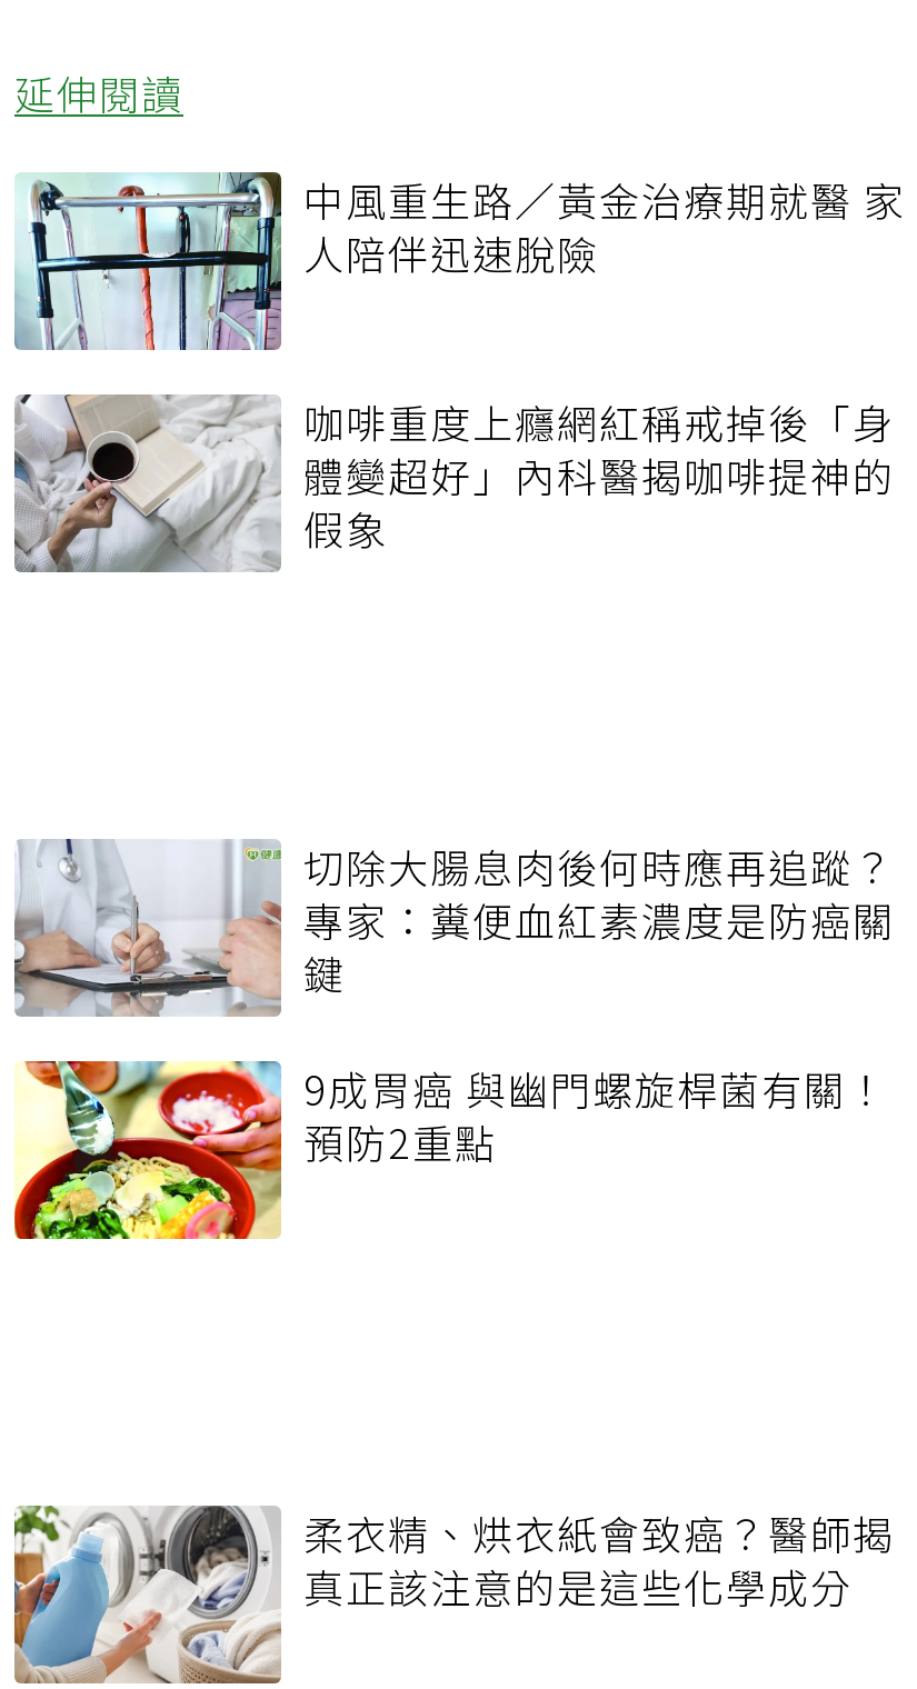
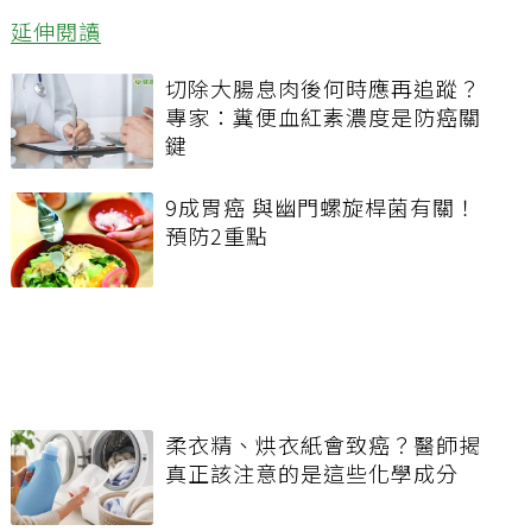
- [image]
- 中風重生路／黃金治療期就醫 家
- 人陪伴迅速脫險
- 咖啡重度上癮網紅稱戒掉後「身
- 體變超好」內科醫揭咖啡提神的
- 假象

- [image]
